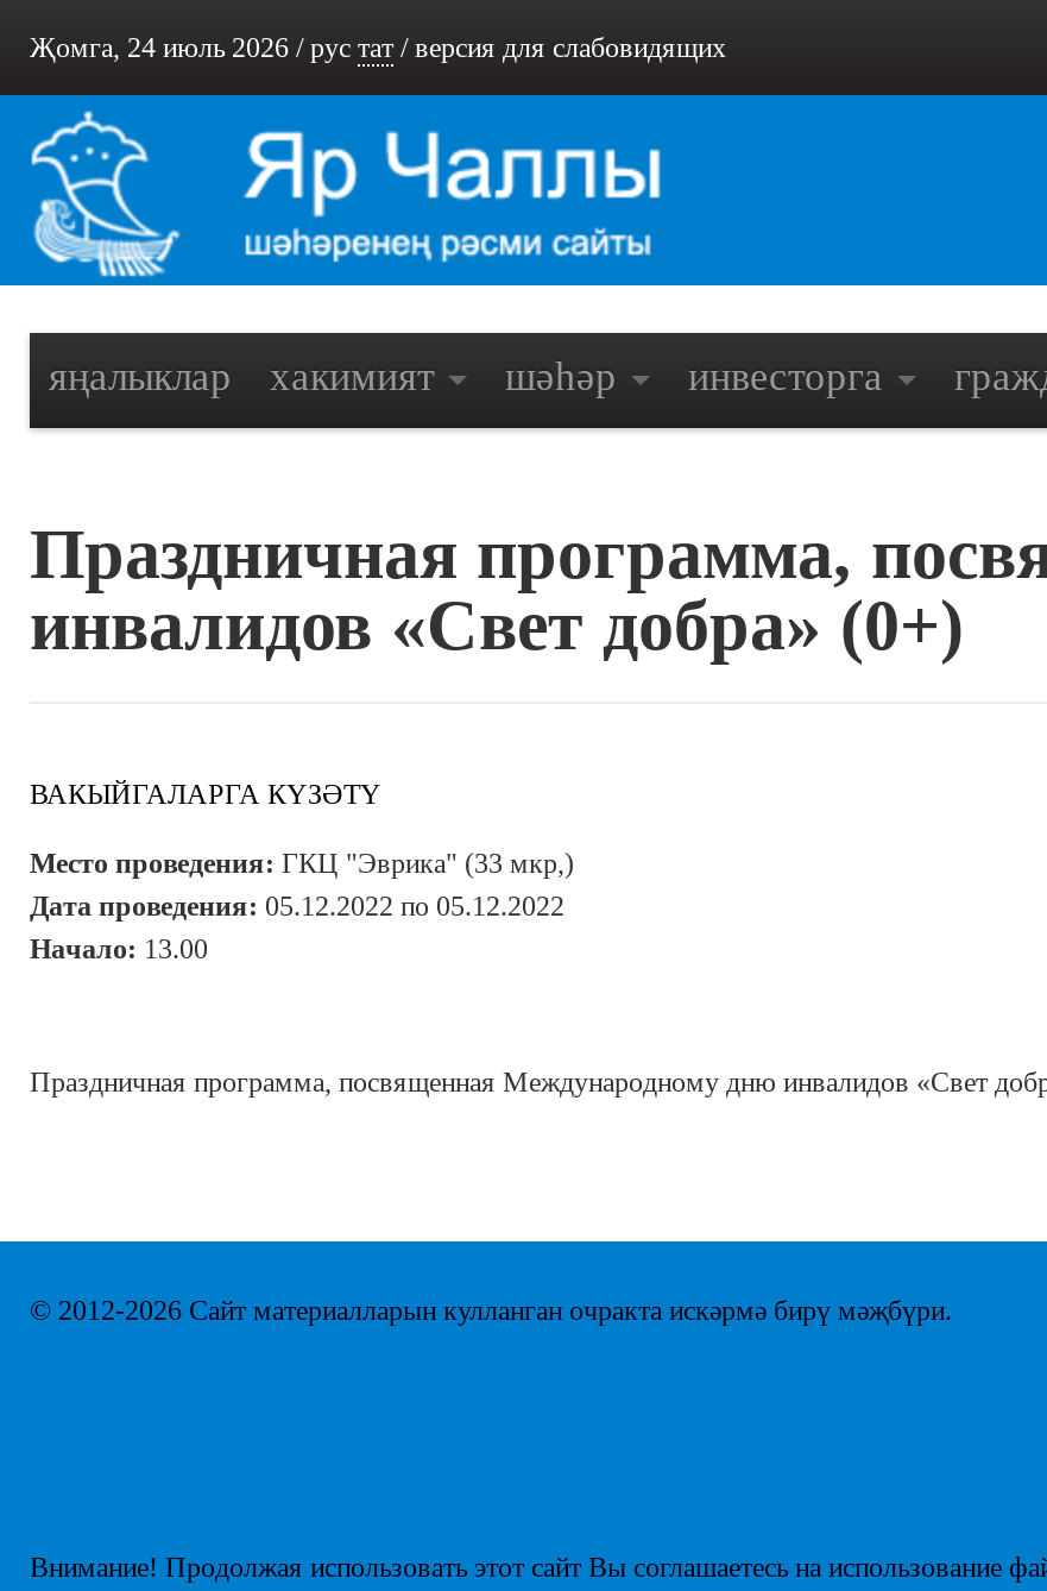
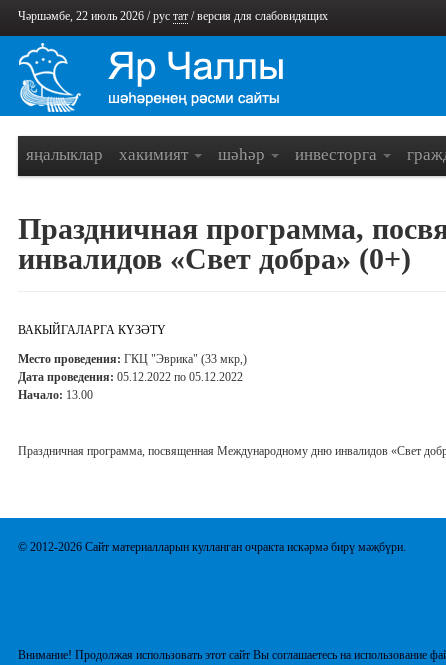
- Җомга, 24 июль 2026 / рус тат / версия для слабовидящих
+ Чәршәмбе, 22 июль 2026 / рус тат / версия для слабовидящих
